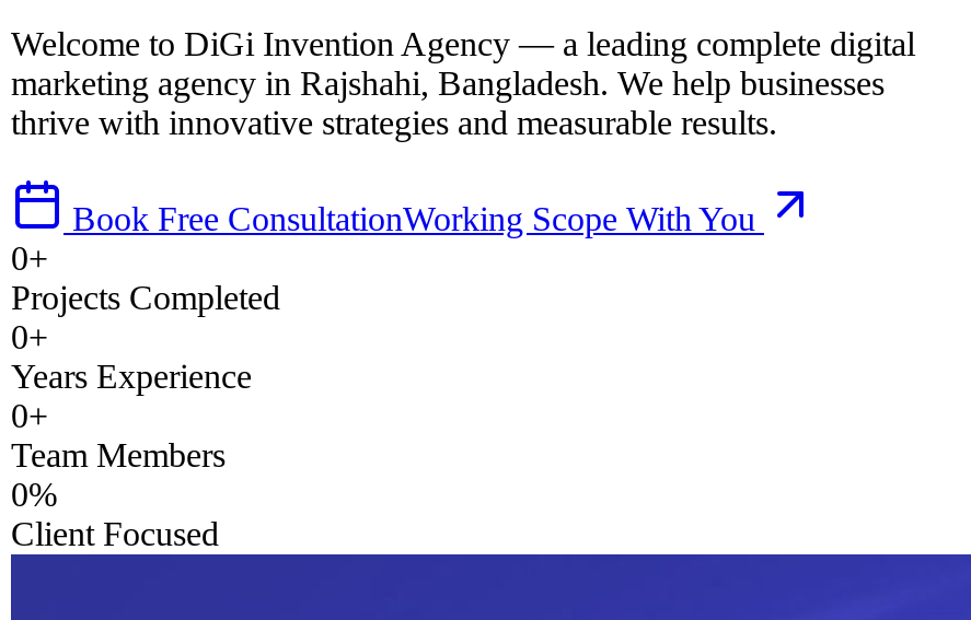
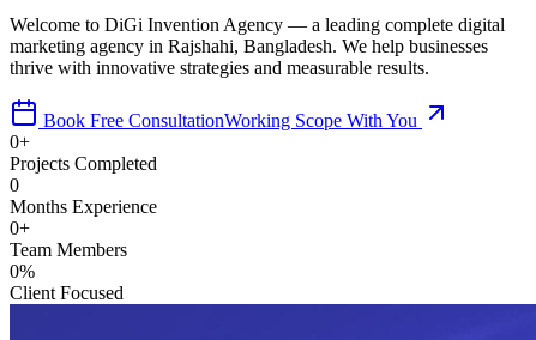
- 0+
- Years Experience
+ 0
+ Months Experience
